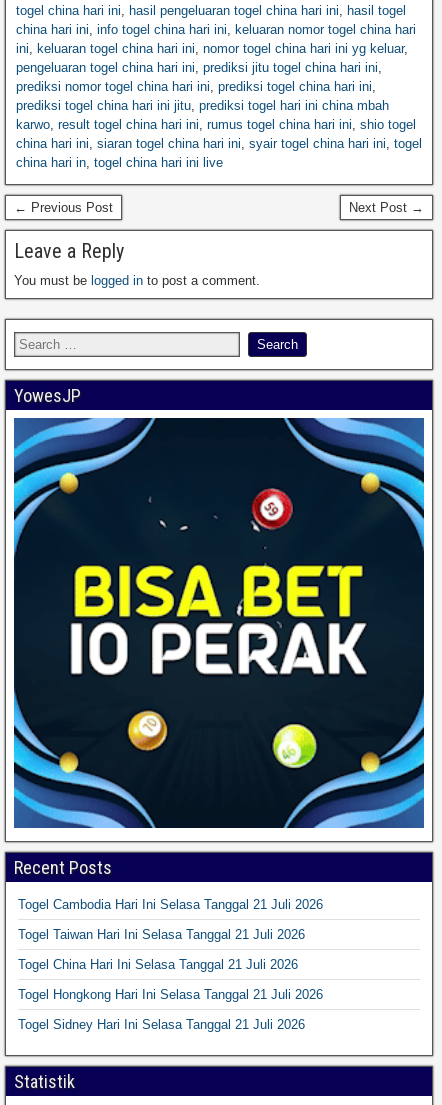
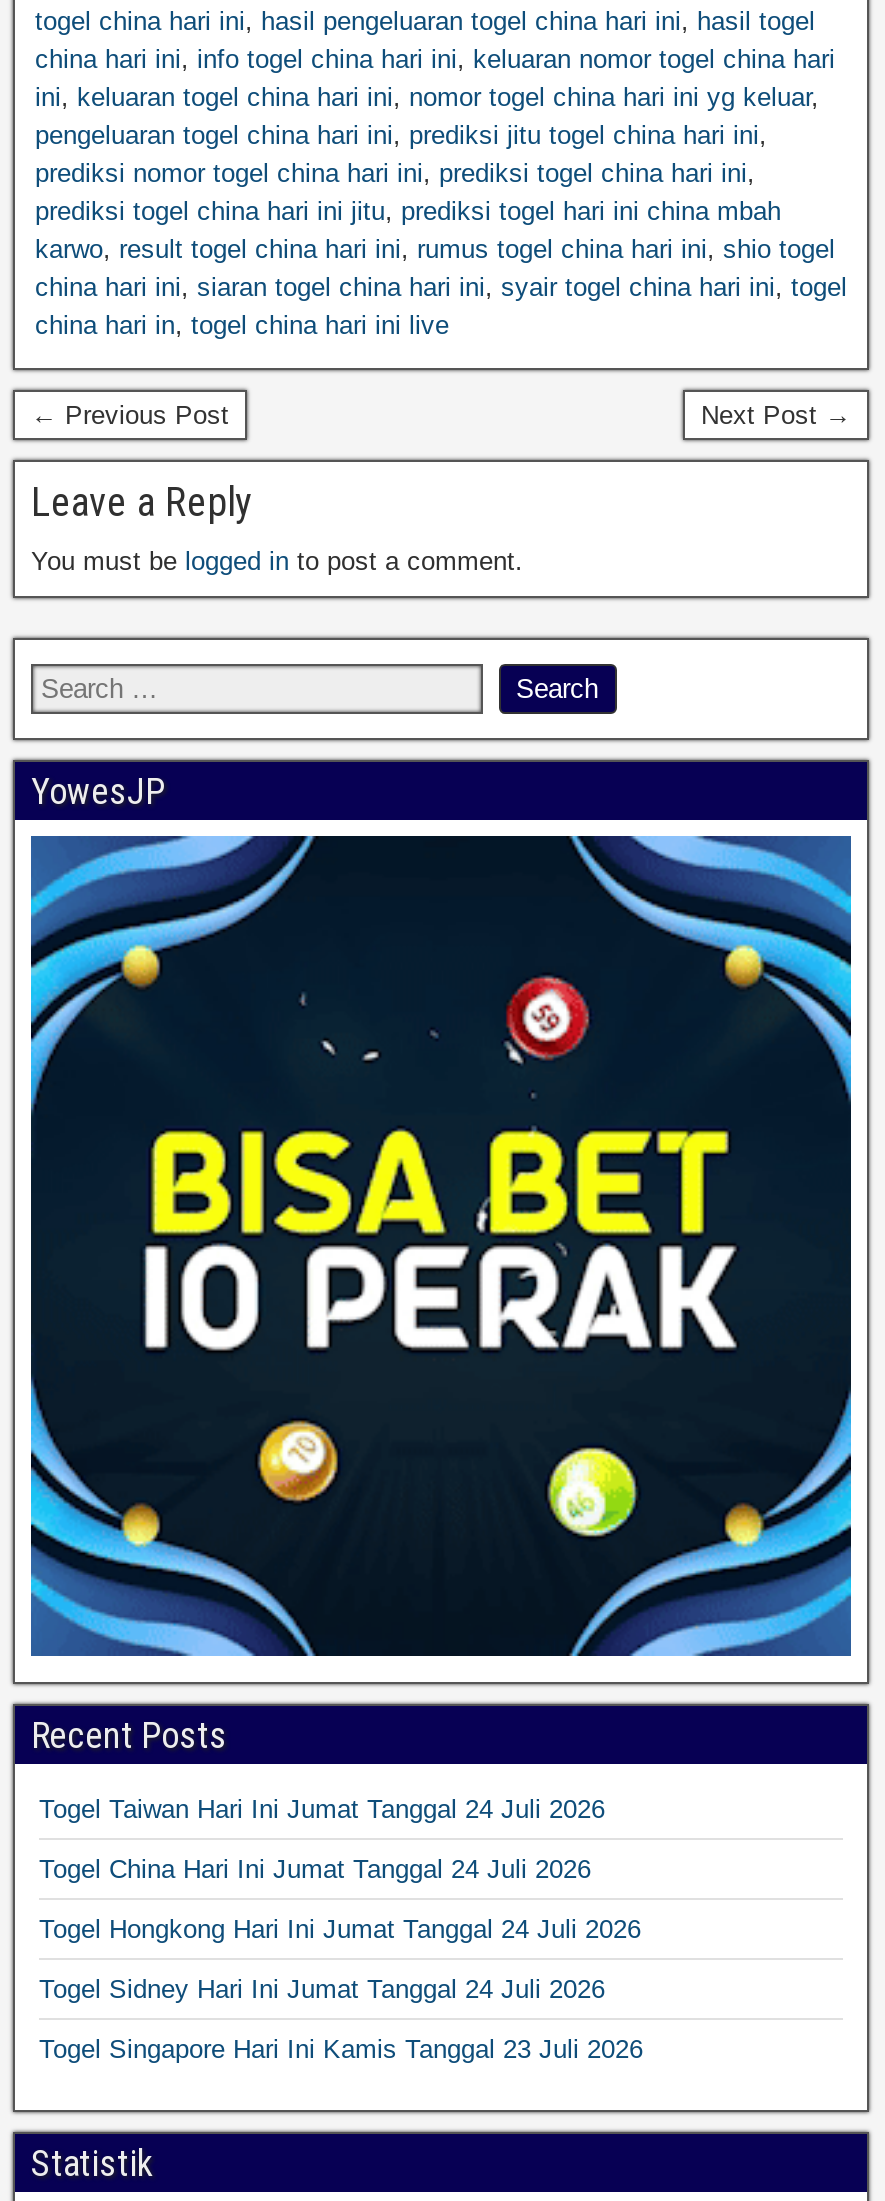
- Togel Cambodia Hari Ini Selasa Tanggal 21 Juli 2026
+ Togel Taiwan Hari Ini Jumat Tanggal 24 Juli 2026

- Togel Taiwan Hari Ini Selasa Tanggal 21 Juli 2026
+ Togel China Hari Ini Jumat Tanggal 24 Juli 2026

- Togel China Hari Ini Selasa Tanggal 21 Juli 2026
+ Togel Hongkong Hari Ini Jumat Tanggal 24 Juli 2026

- Togel Hongkong Hari Ini Selasa Tanggal 21 Juli 2026
+ Togel Sidney Hari Ini Jumat Tanggal 24 Juli 2026

- Togel Sidney Hari Ini Selasa Tanggal 21 Juli 2026
+ Togel Singapore Hari Ini Kamis Tanggal 23 Juli 2026
